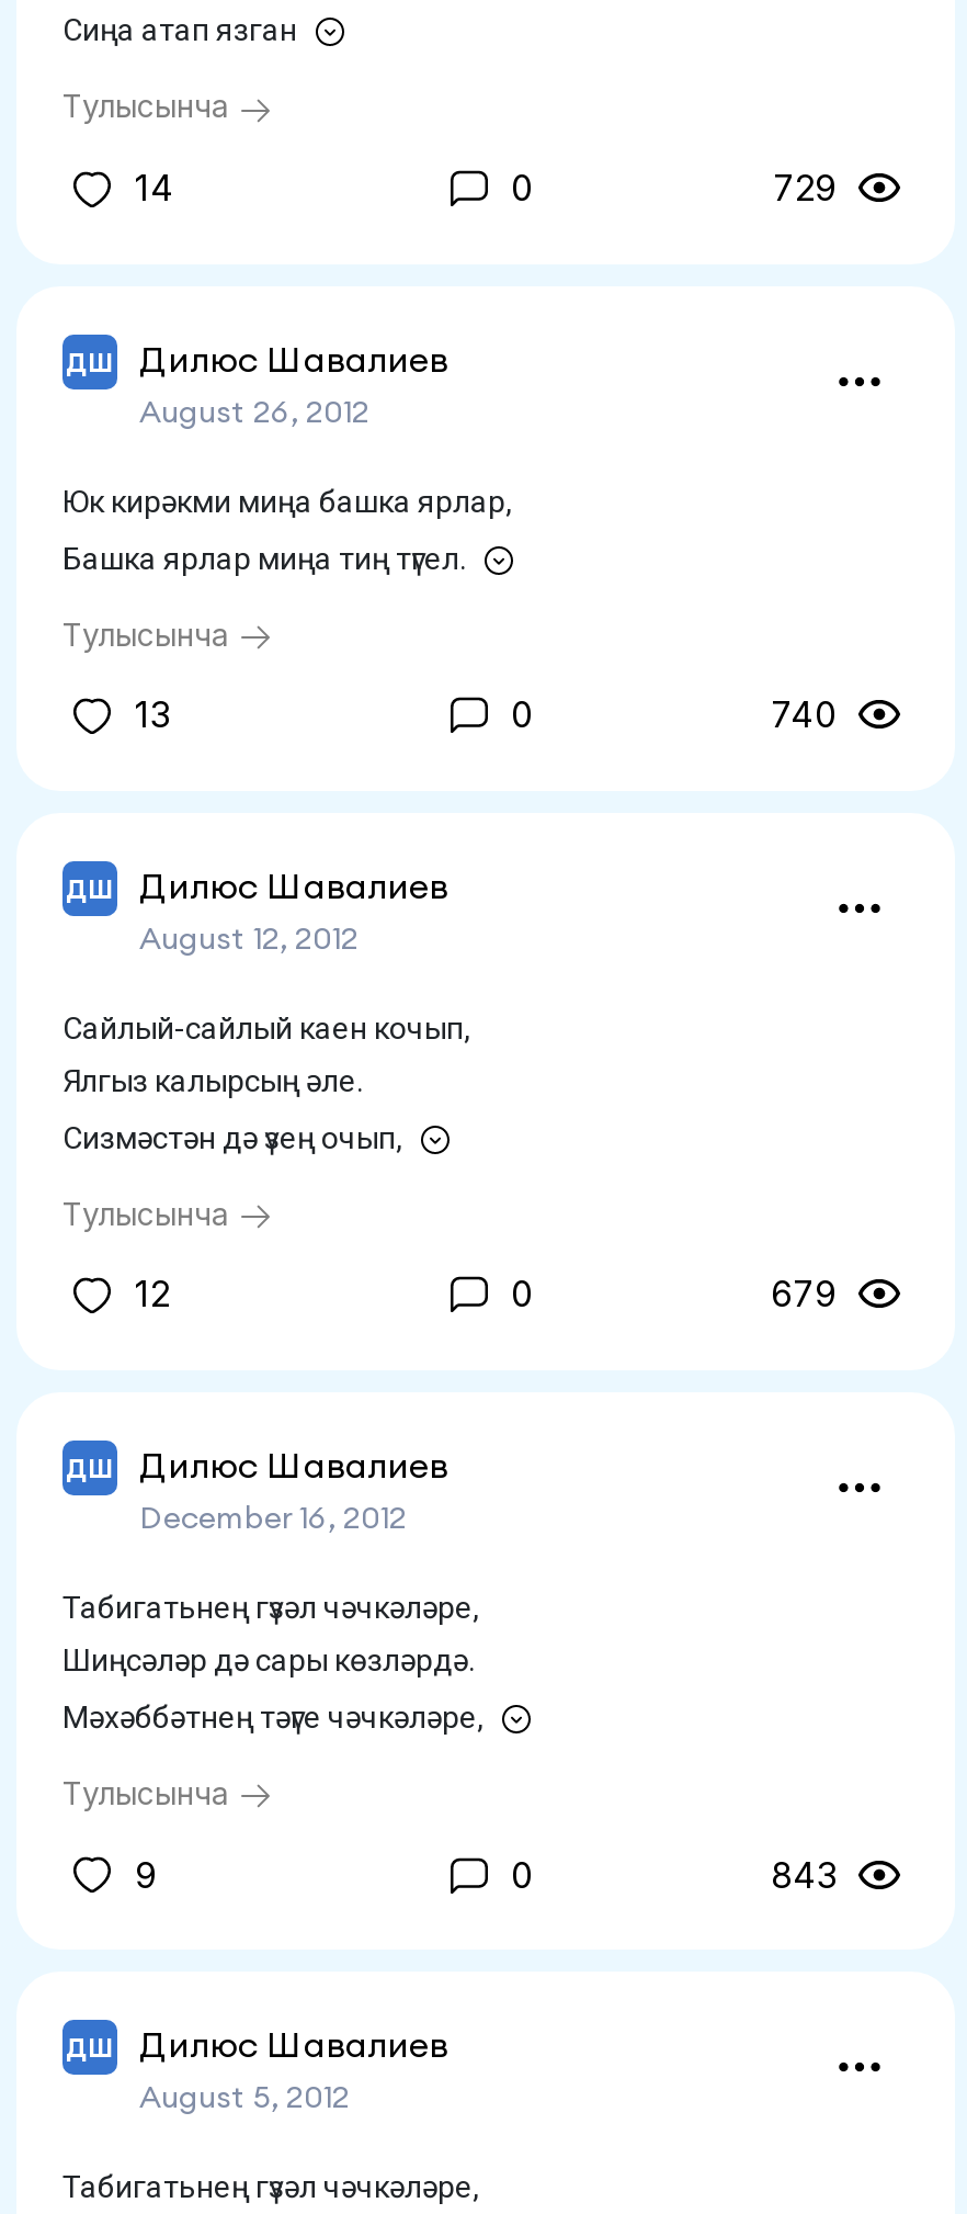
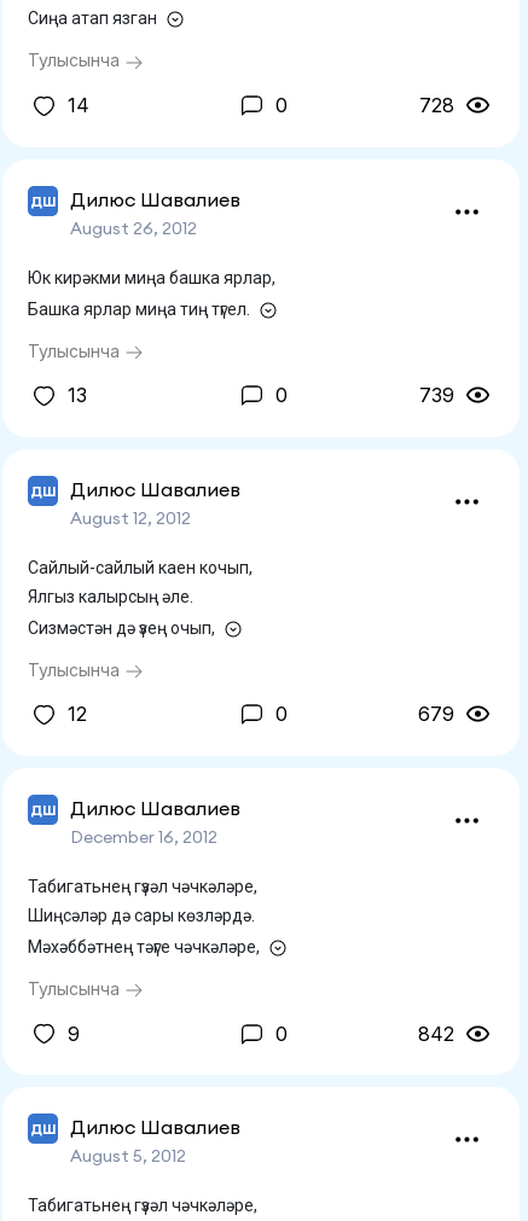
- 729
+ 728

- 740
+ 739

- 843
+ 842
